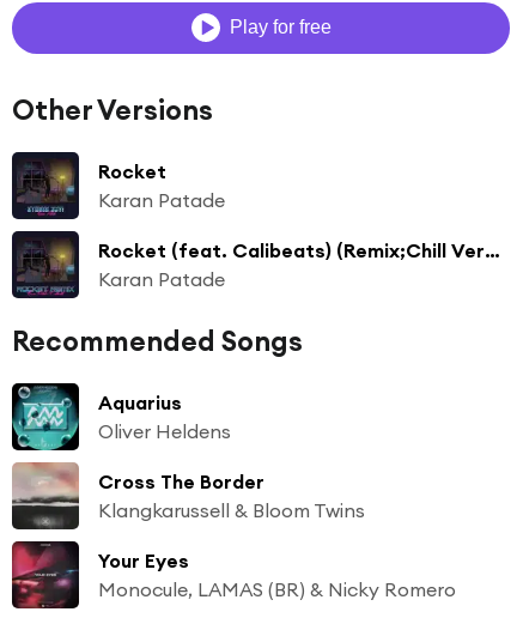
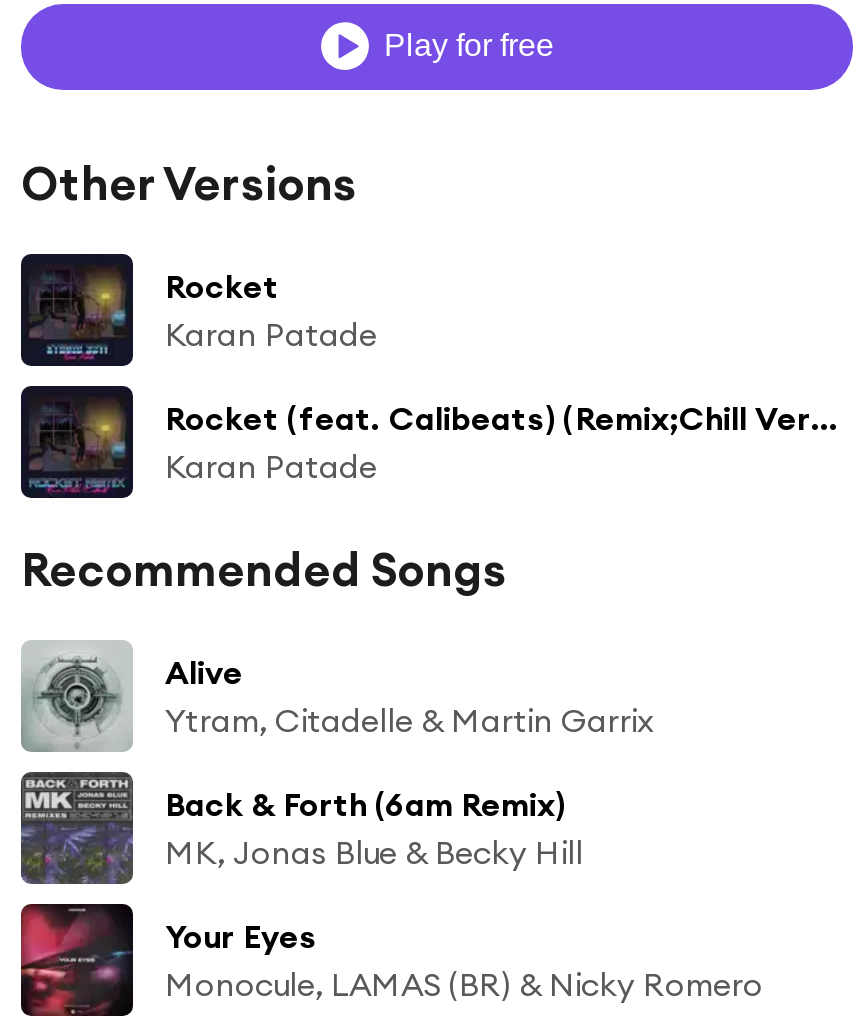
- [image]
- Aquarius
- Oliver Heldens
+ [image]
+ Alive
+ Ytram, Citadelle & Martin Garrix

- [image]
- Cross The Border
- Klangkarussell & Bloom Twins
+ [image]
+ Back & Forth (6am Remix)
+ MK, Jonas Blue & Becky Hill
